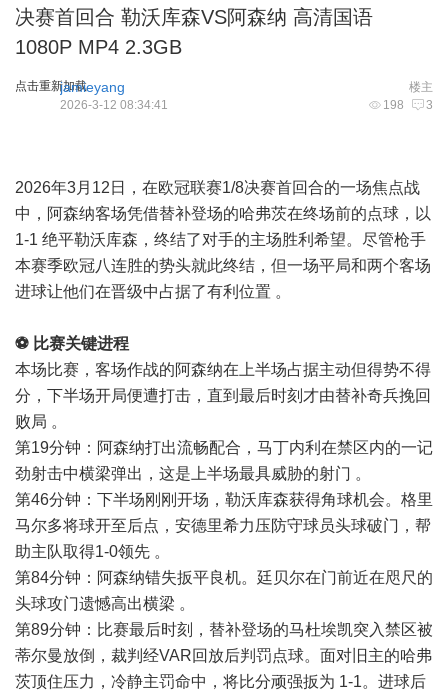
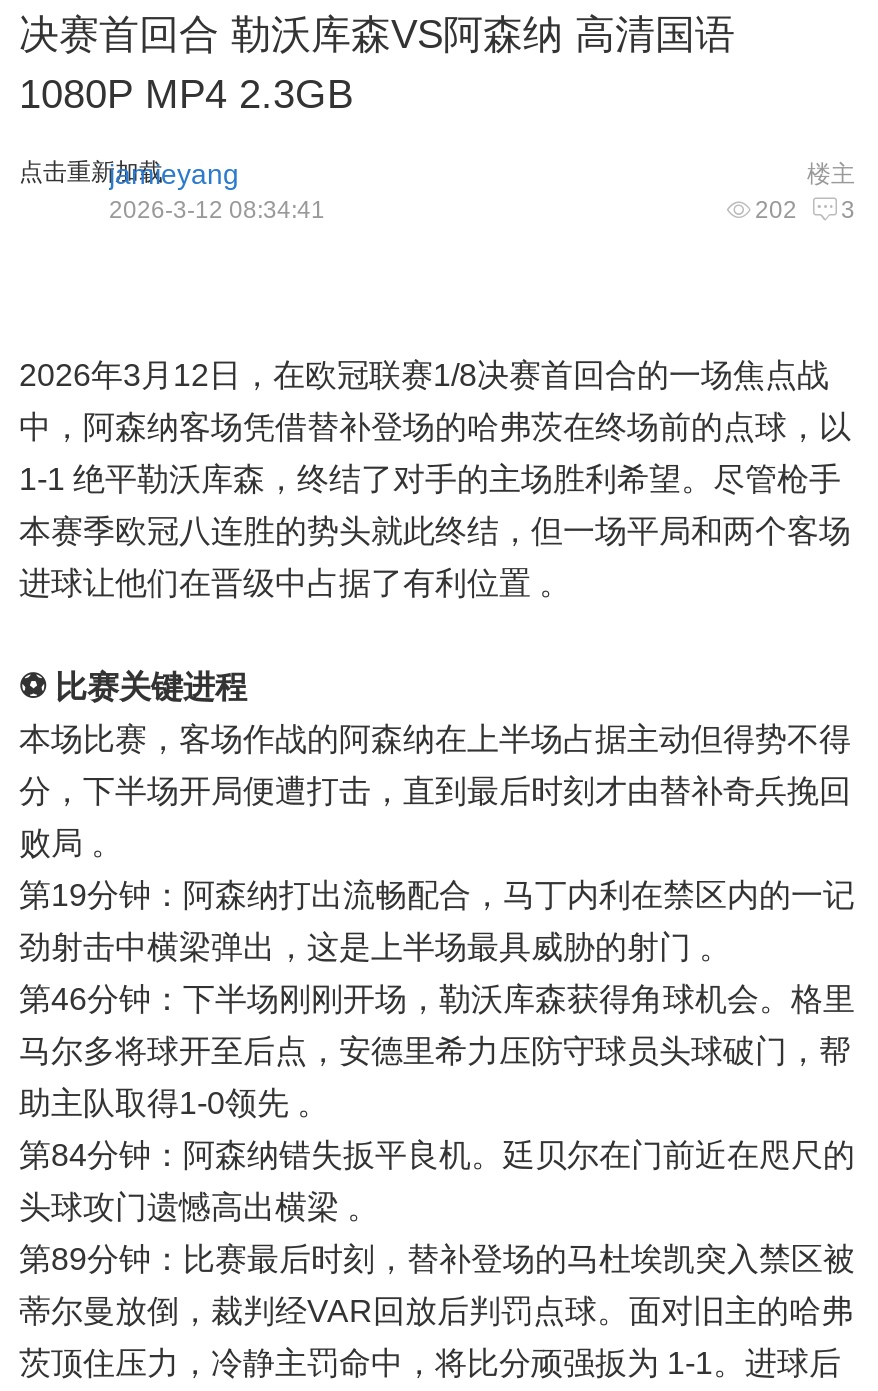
- 198 3
+ 202 3
